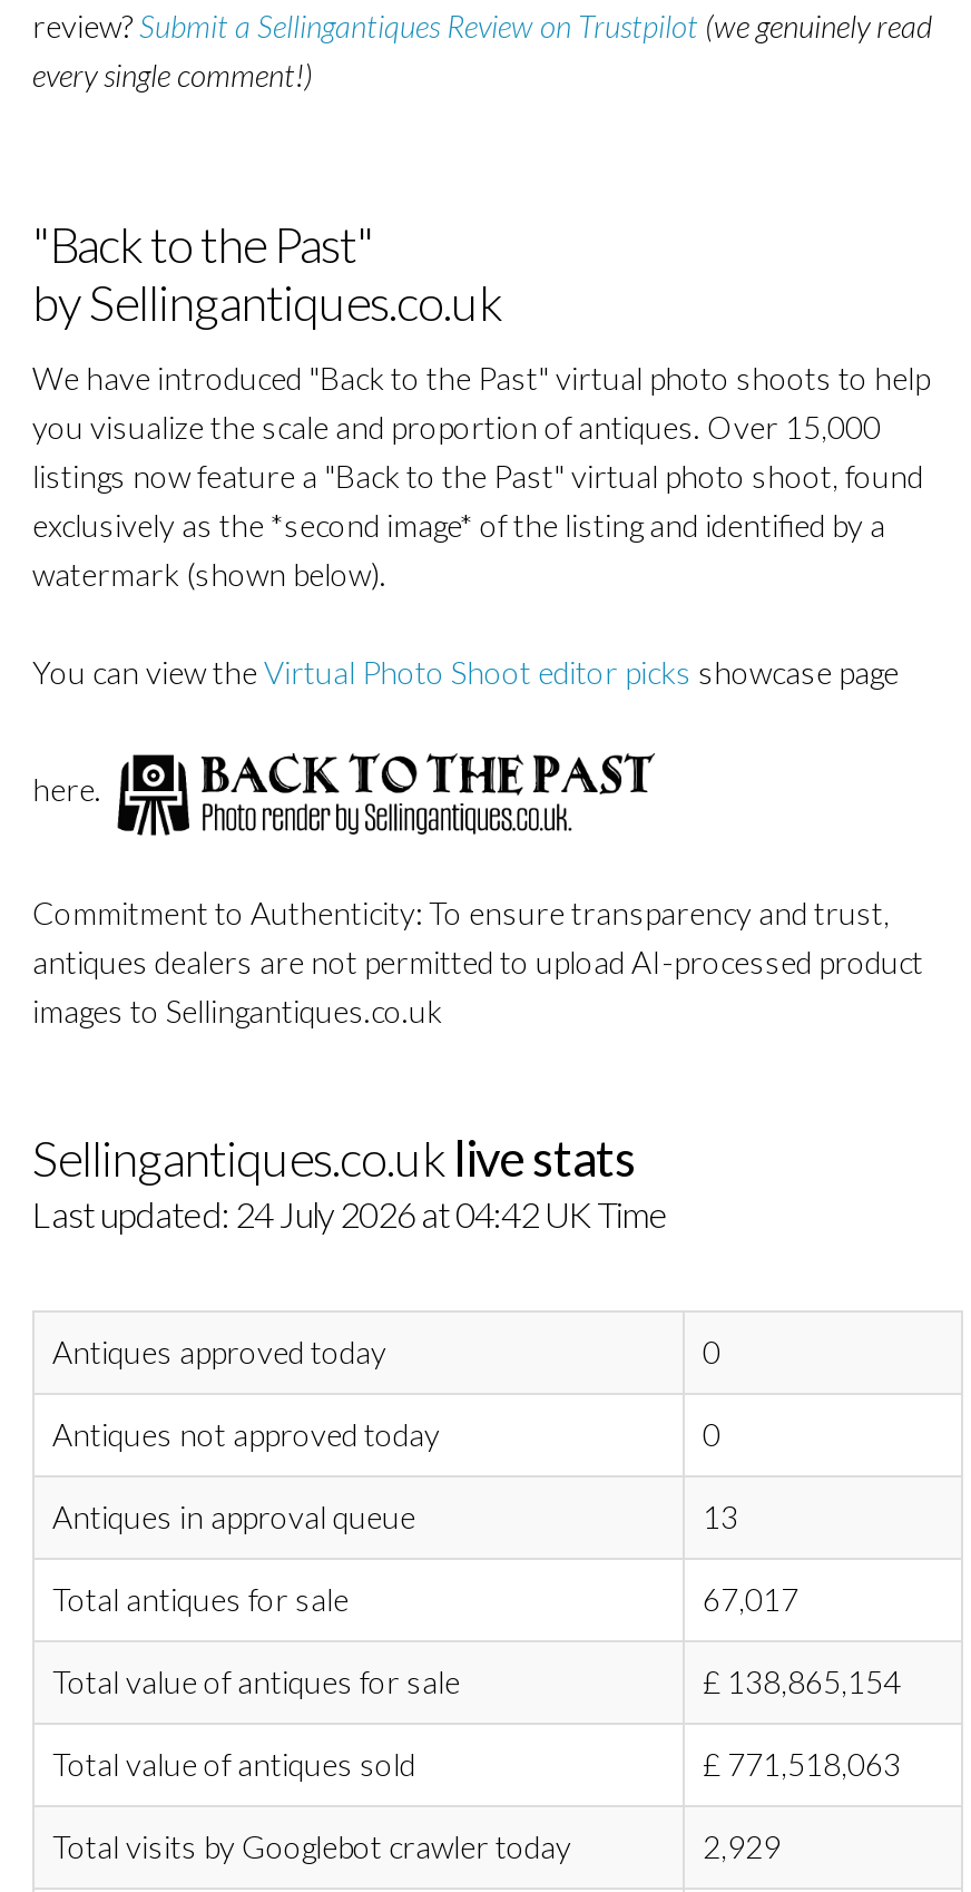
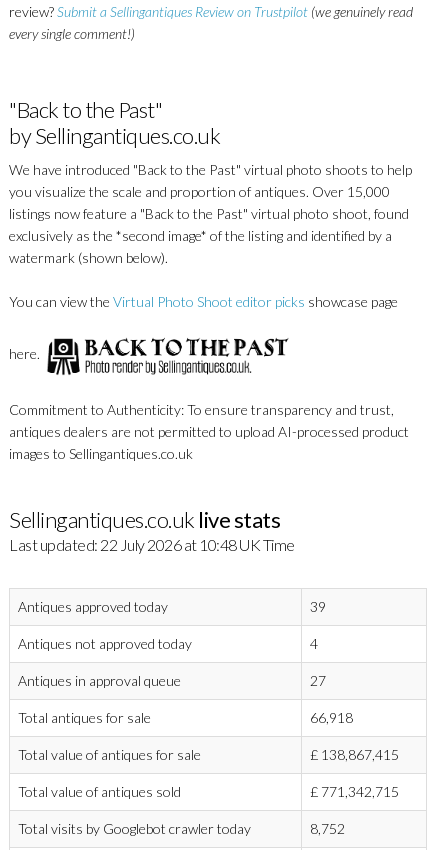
- Last updated: 24 July 2026 at 04:42 UK Time
+ Last updated: 22 July 2026 at 10:48 UK Time

- 0
+ 39

- 0
+ 4

- 13
+ 27

- 67,017
+ 66,918

- £138,865,154
+ £138,867,415

- £771,518,063
+ £771,342,715

- 2,929
+ 8,752
